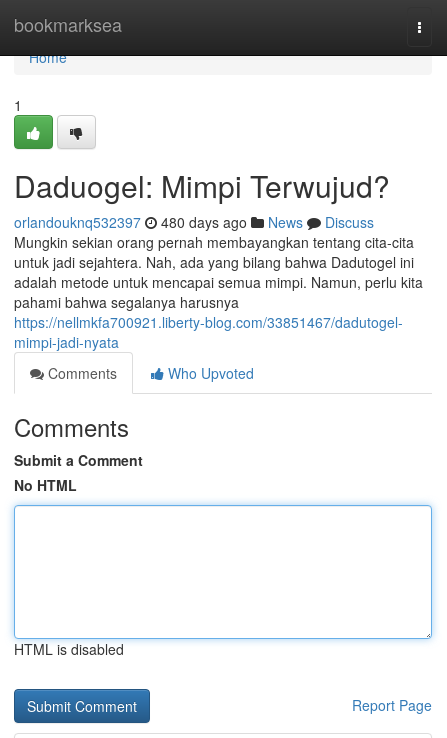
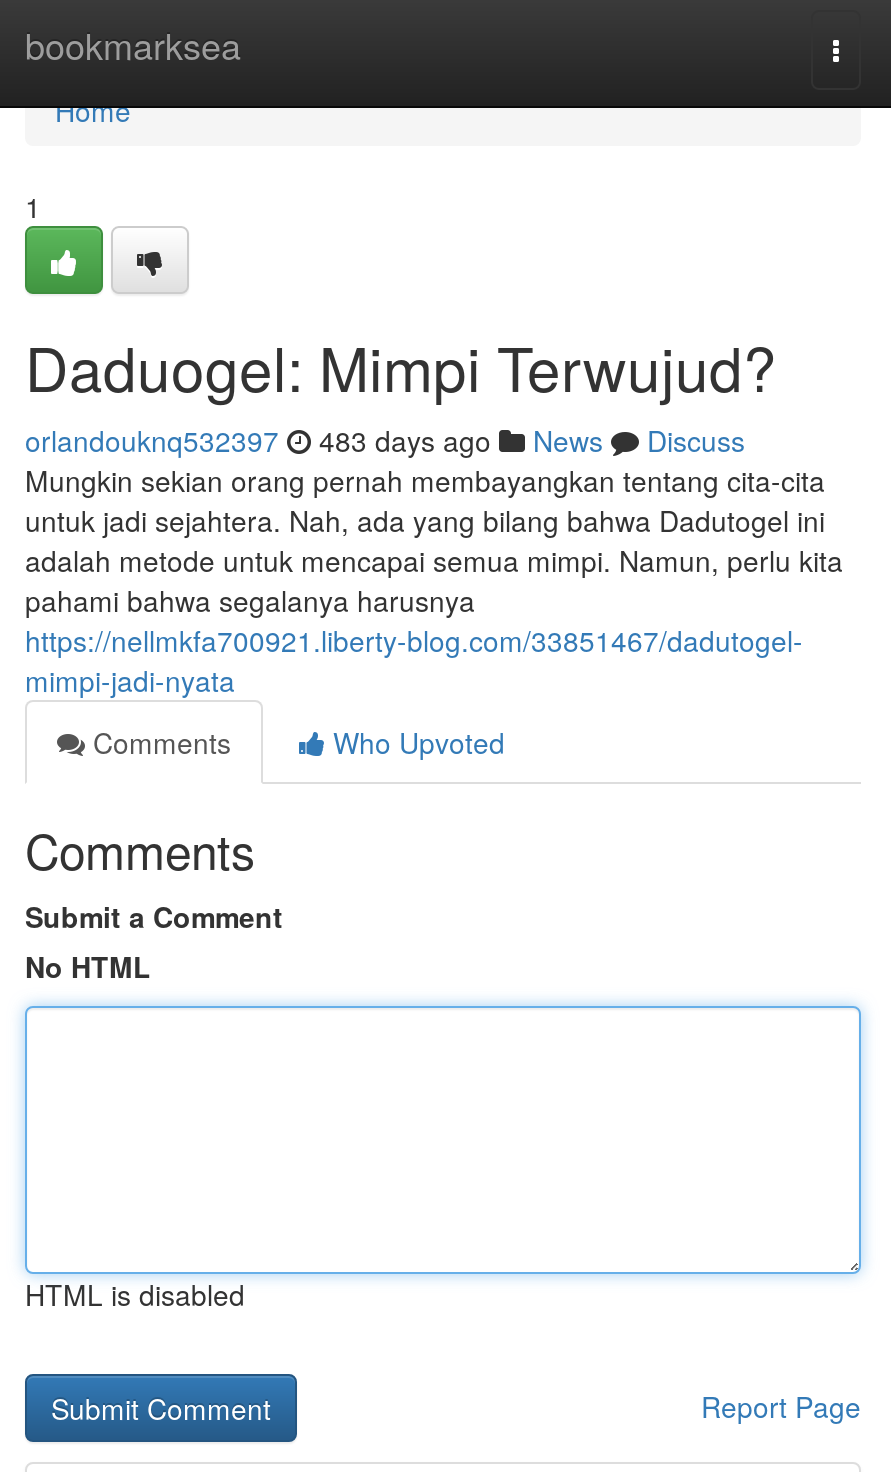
- orlandouknq532397 480 days ago News Discuss
+ orlandouknq532397 483 days ago News Discuss
